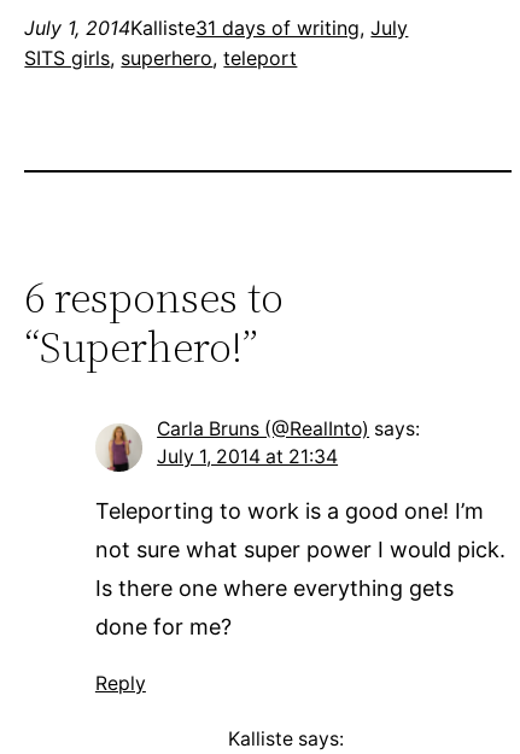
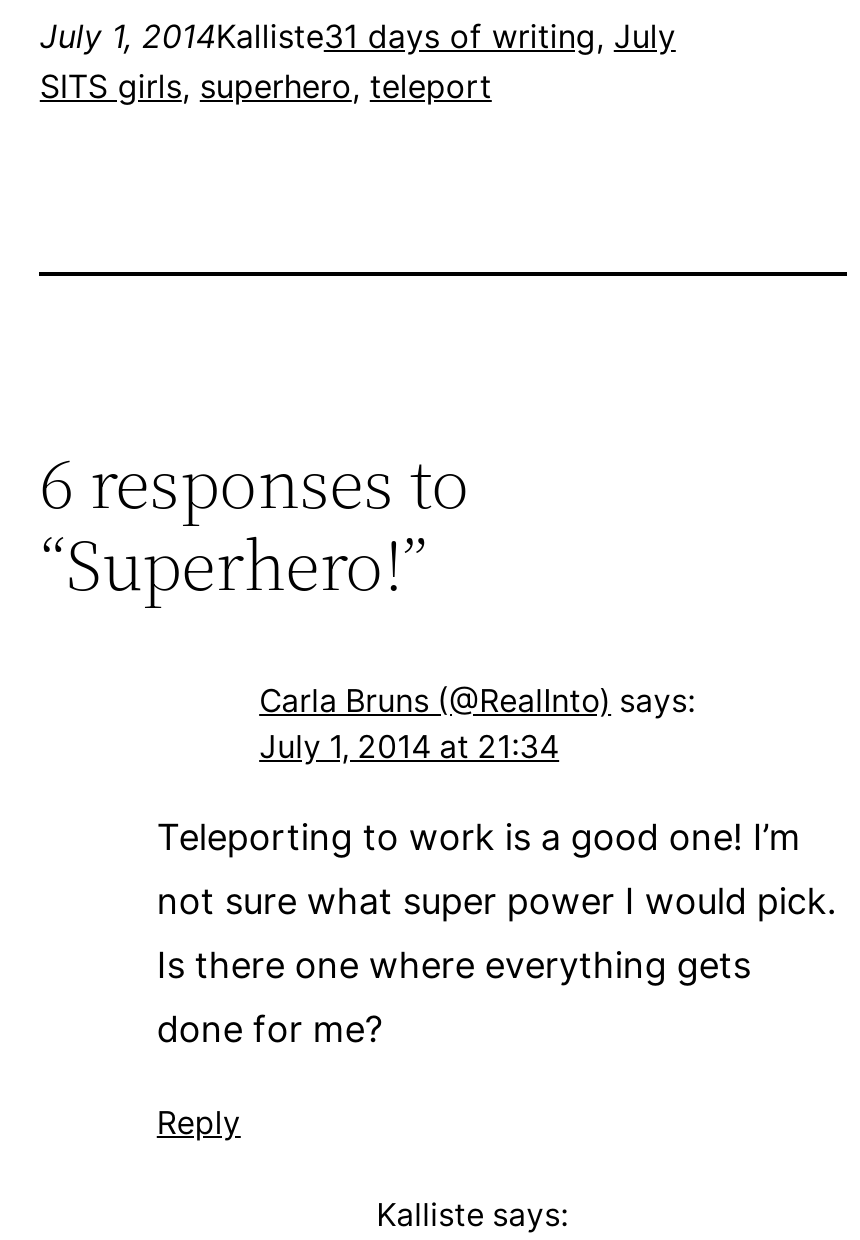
- [image]
